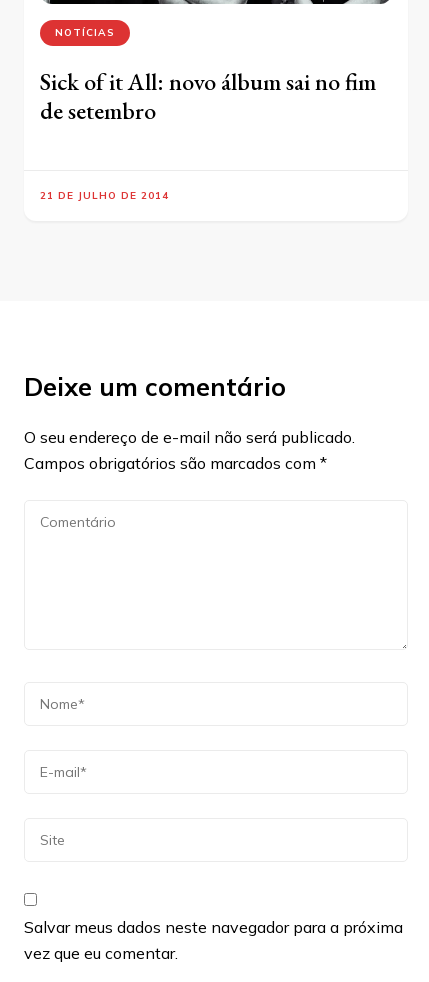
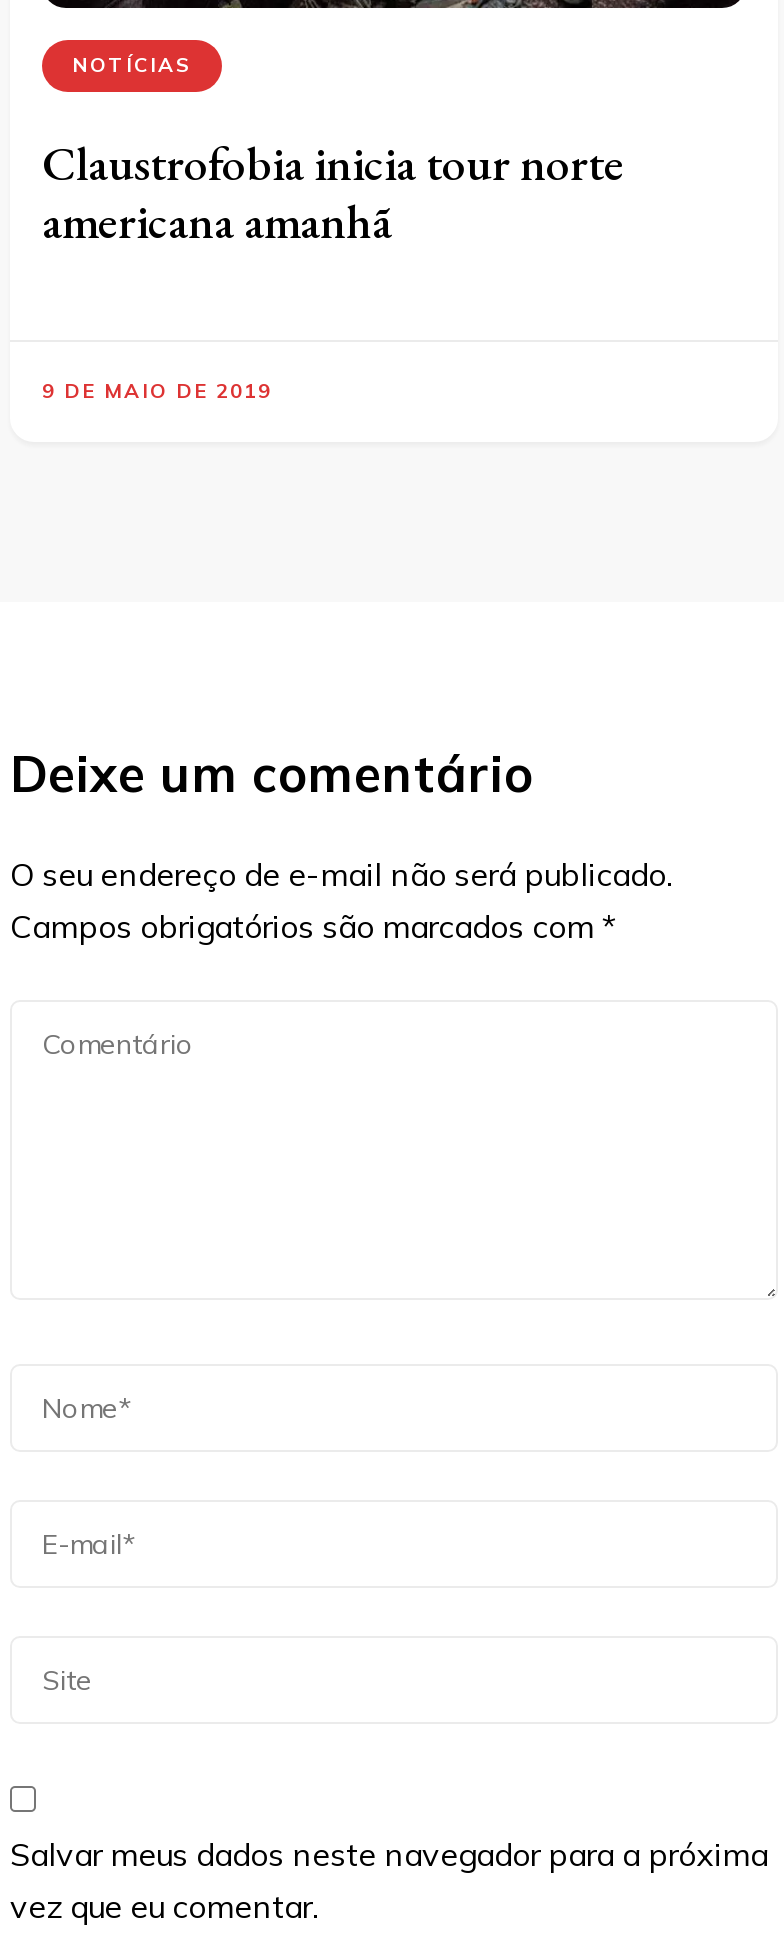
- Sick of it All: novo álbum sai no fim
- de setembro
+ Claustrofobia inicia tour norte
+ americana amanhã

- 21 DE JULHO DE 2014
+ 9 DE MAIO DE 2019
